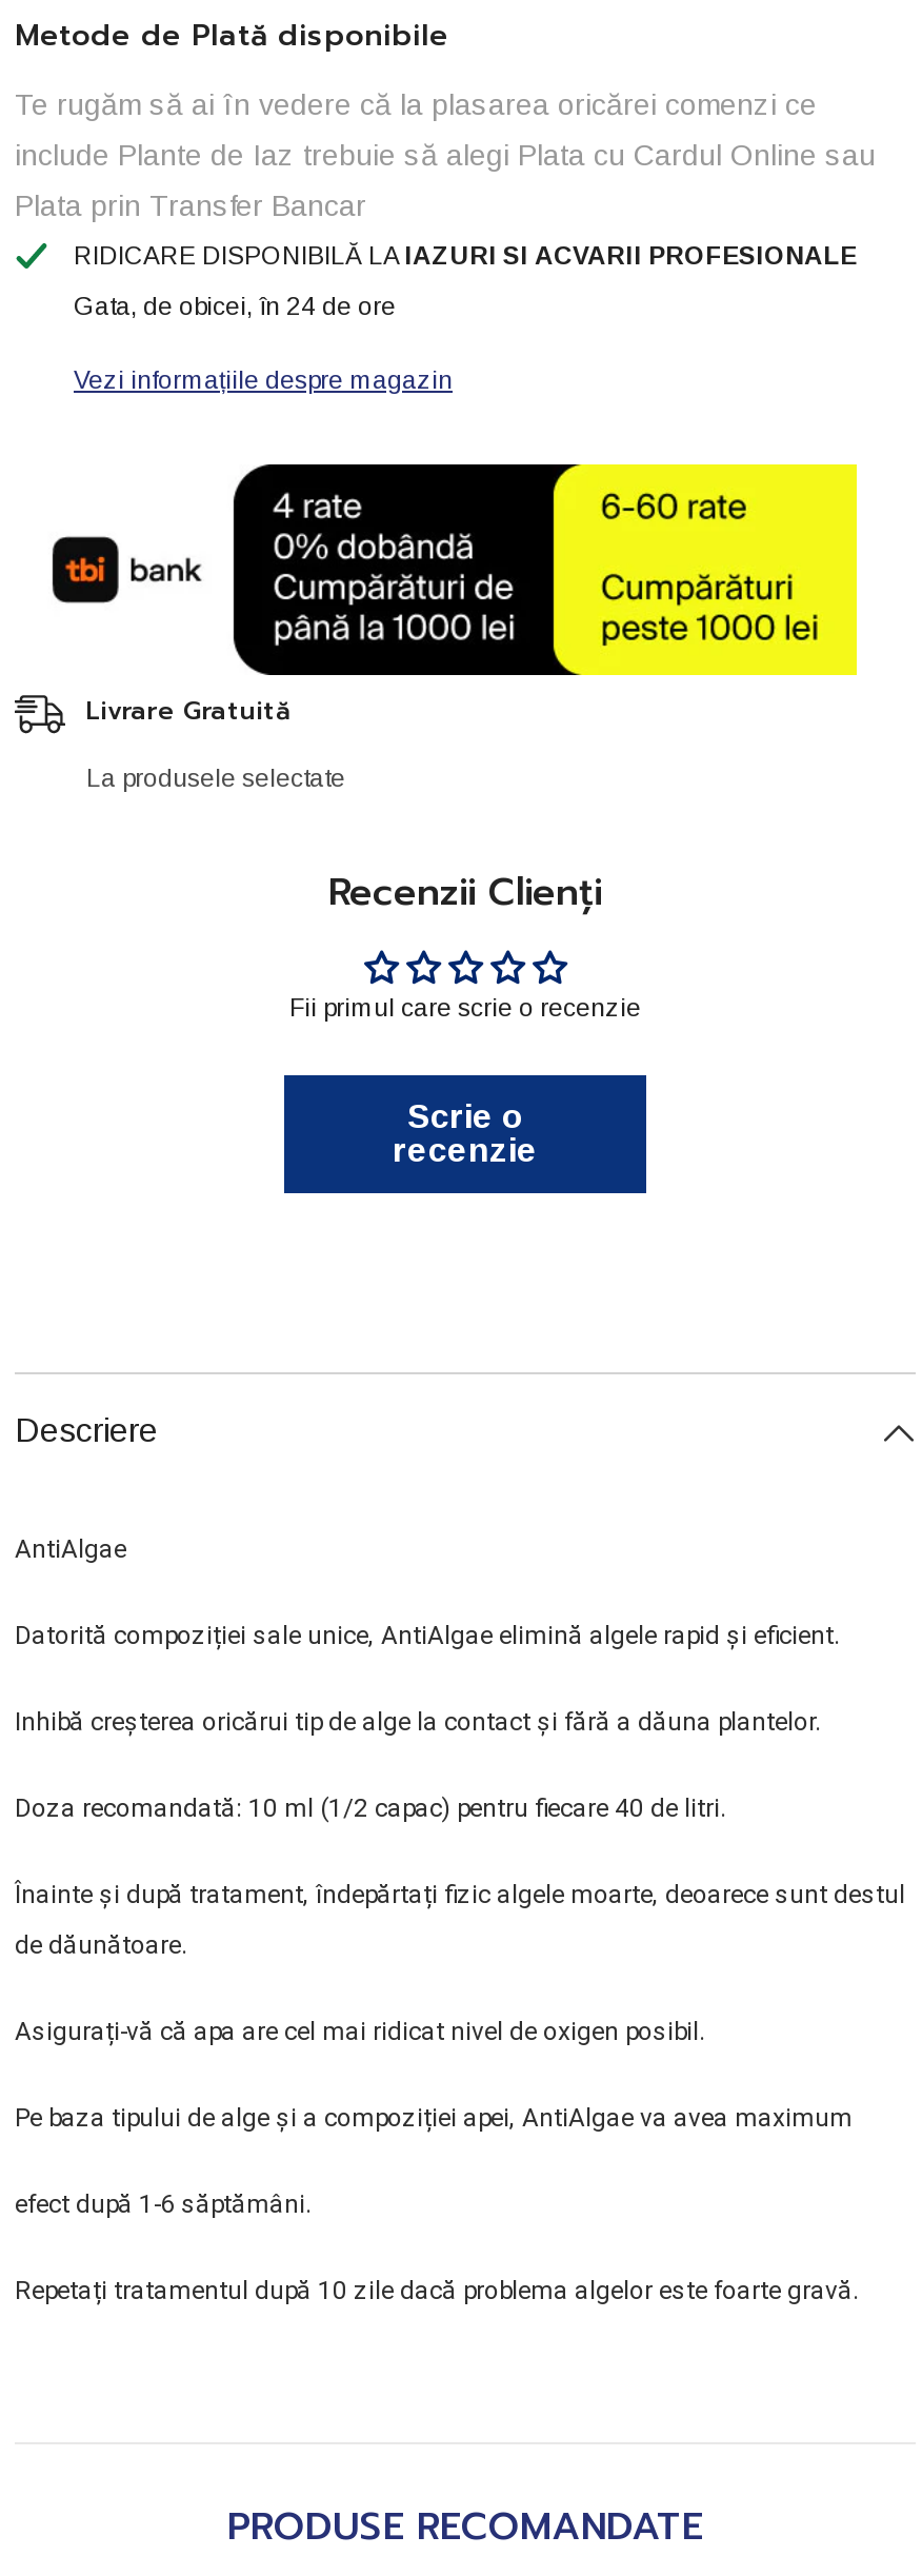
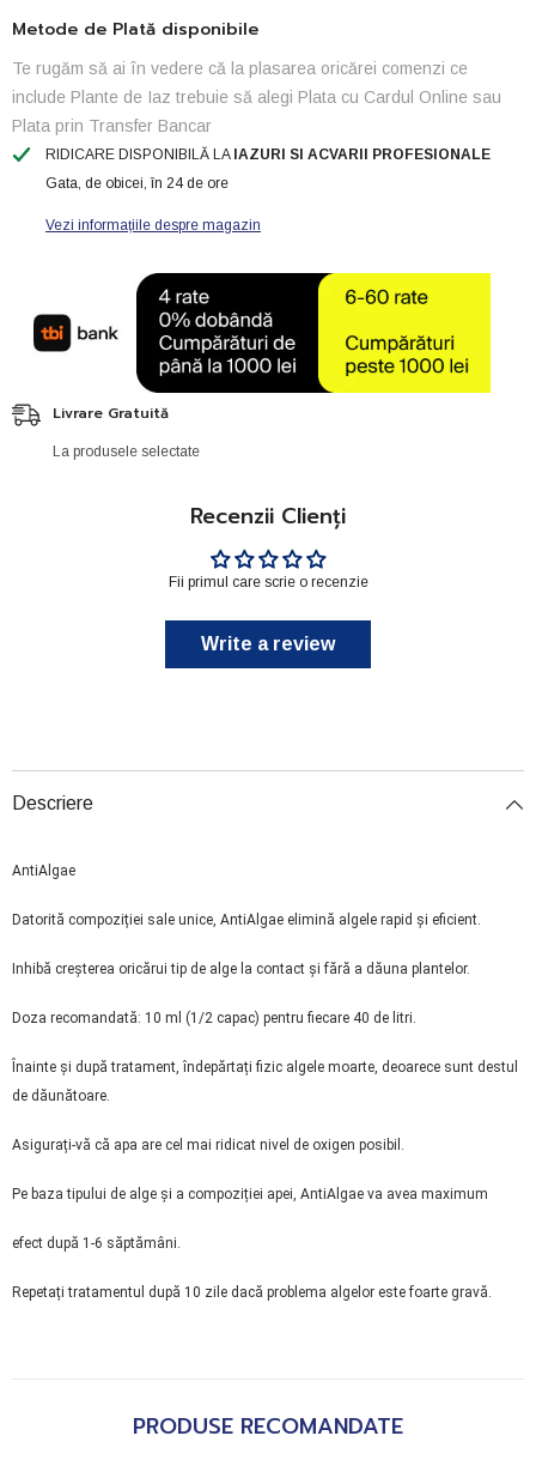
- Scrie o
- recenzie
+ Write a review
